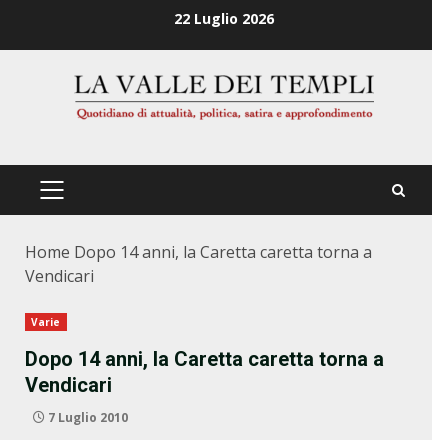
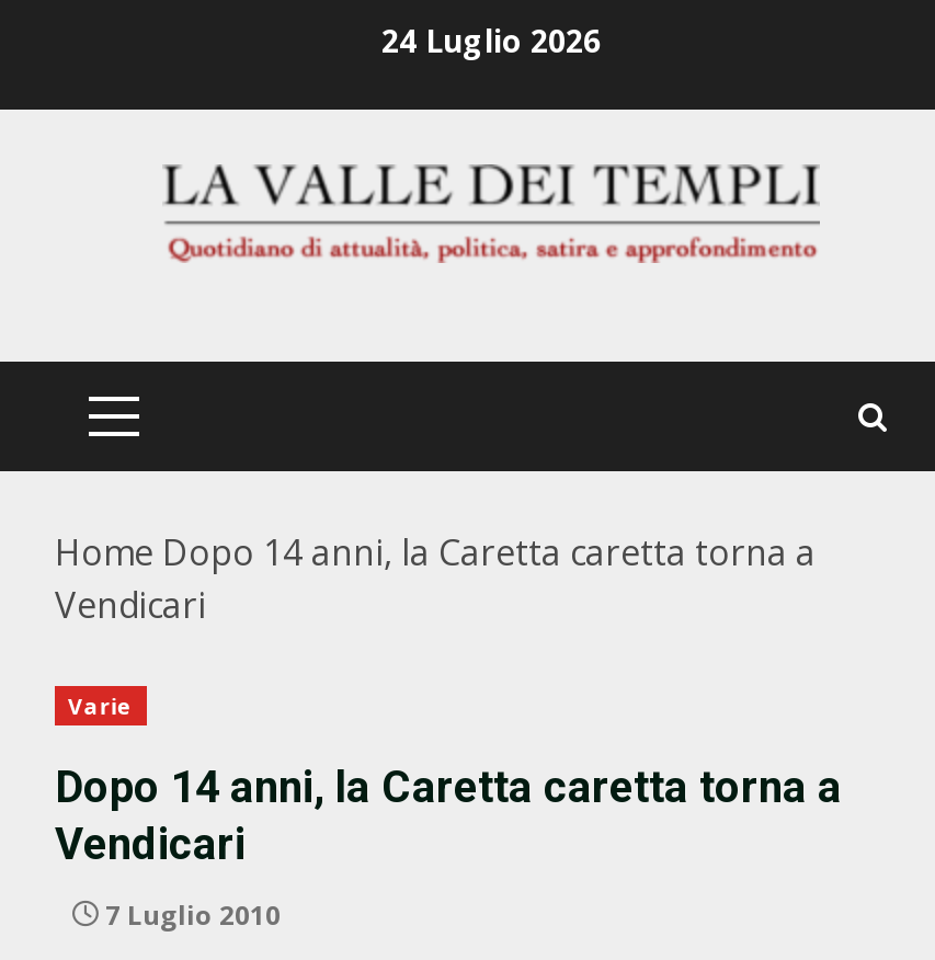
- 22 Luglio 2026
+ 24 Luglio 2026
